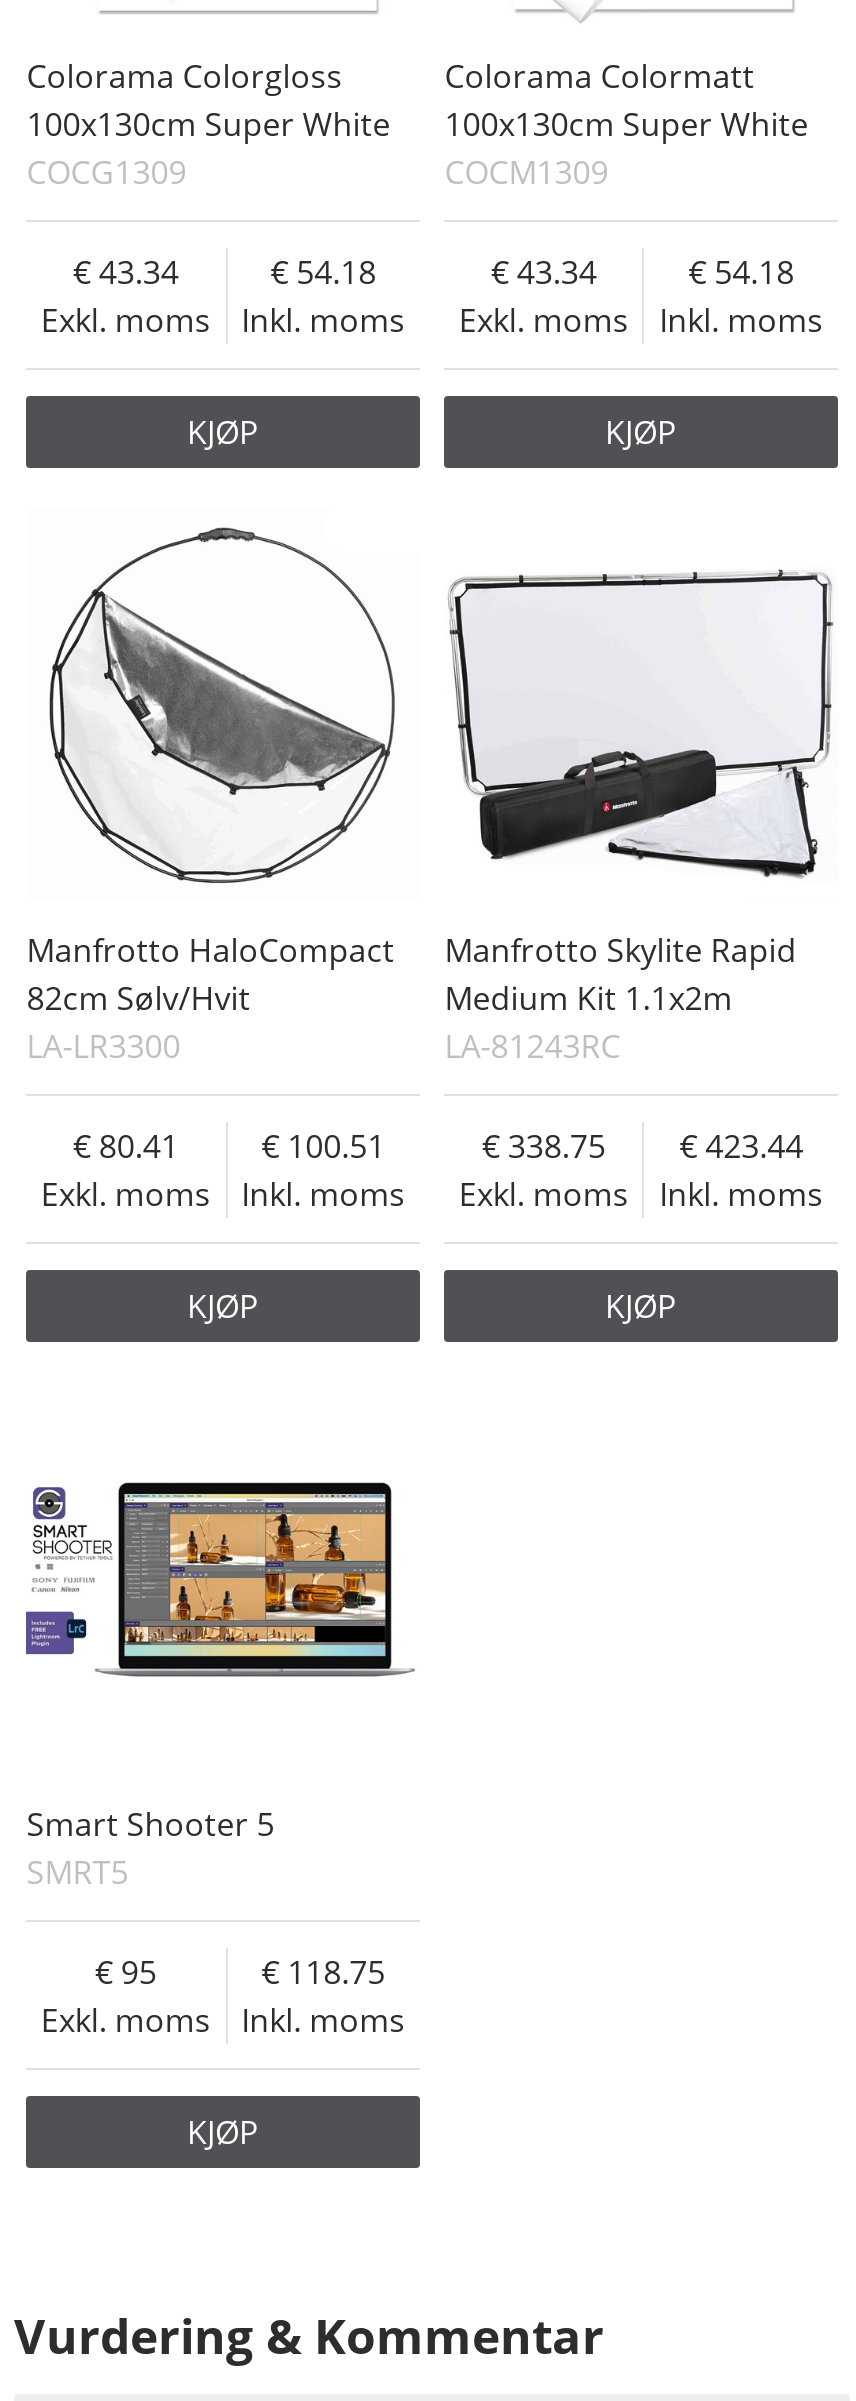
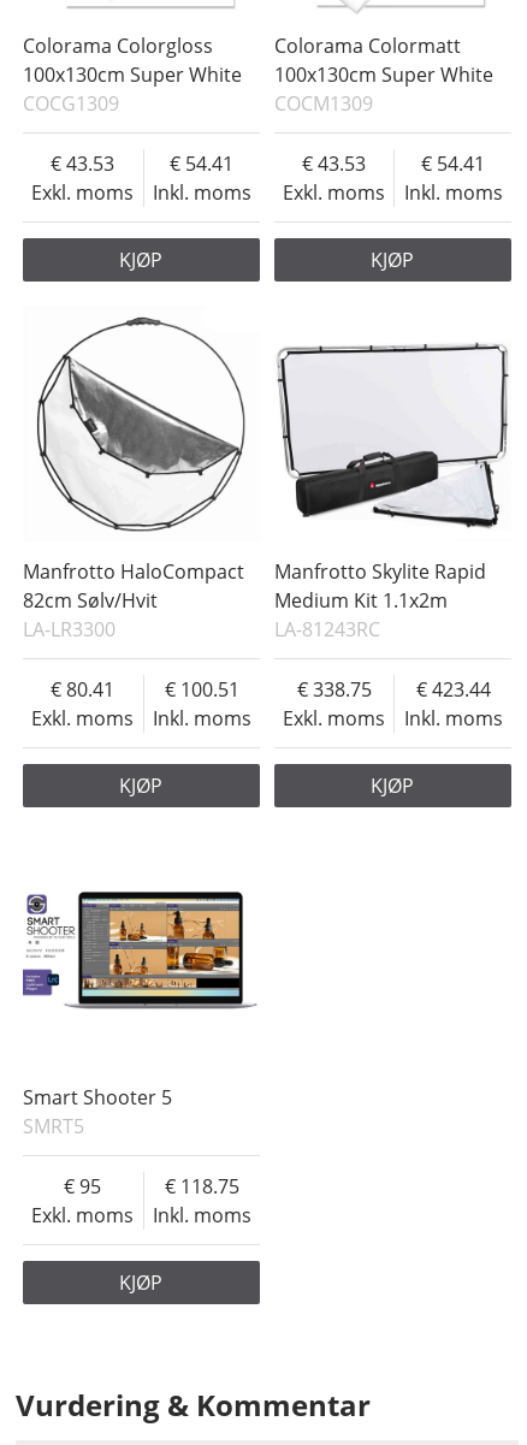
- 43.34
+ 43.53

- 54.18
+ 54.41

- 43.34
+ 43.53

- 54.18
+ 54.41
